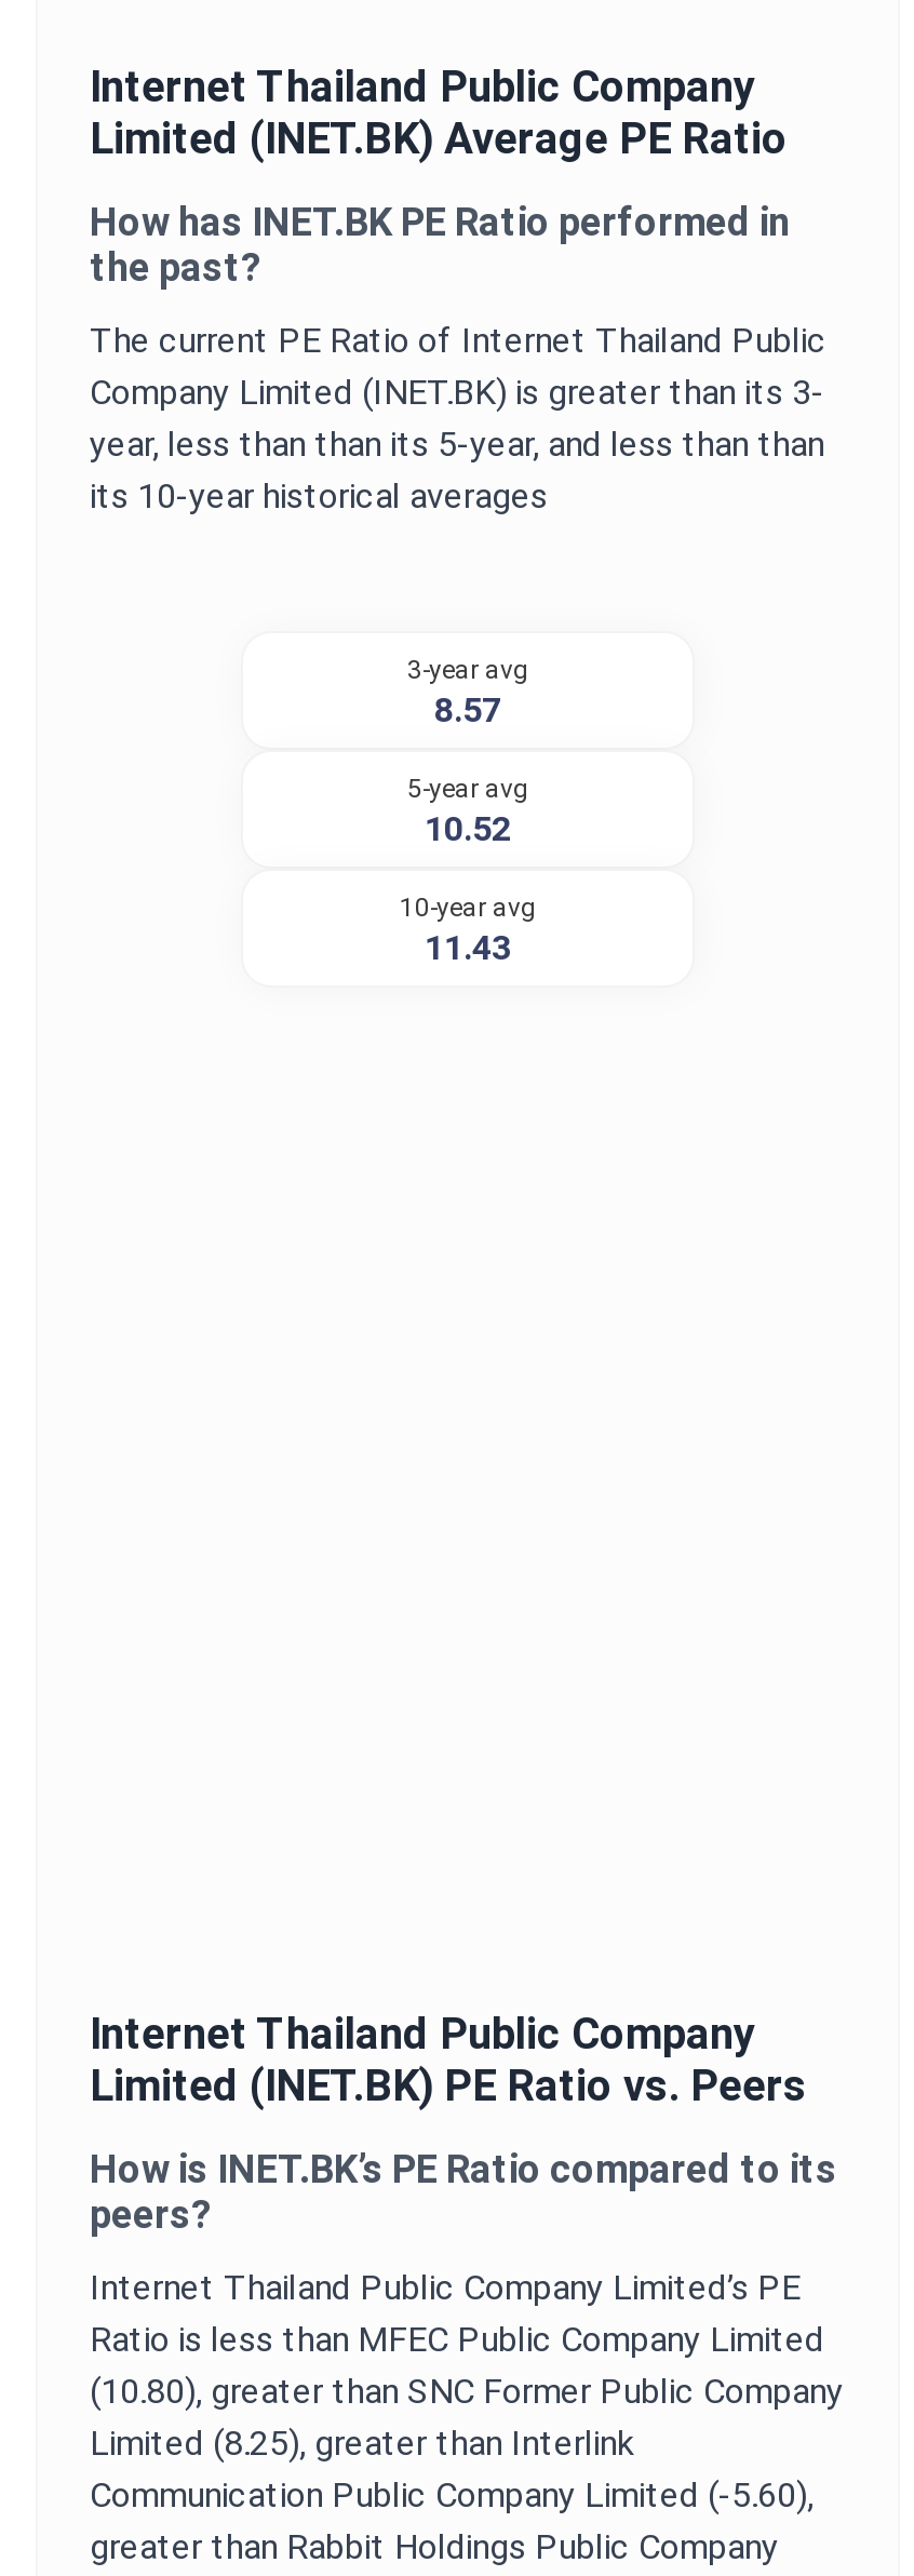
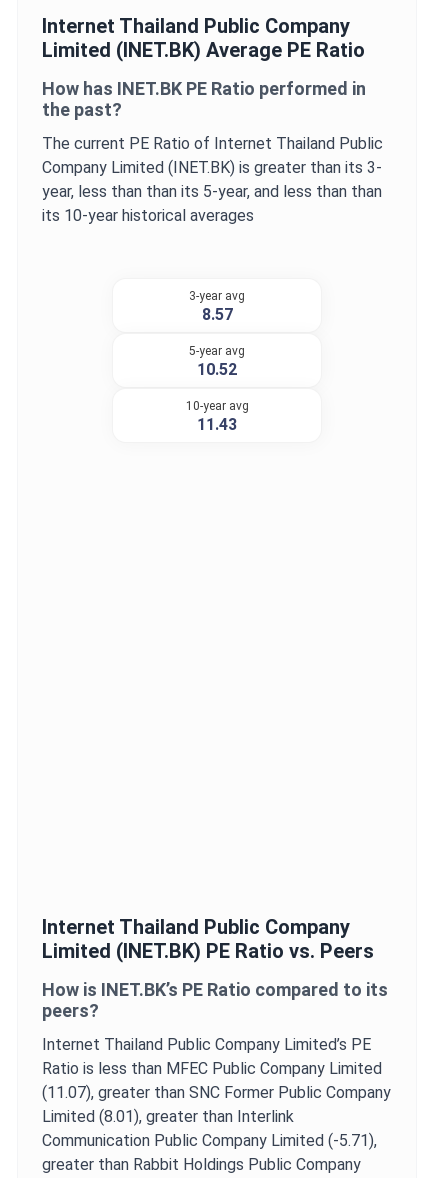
- (10.80), greater than SNC Former Public Company
+ (11.07), greater than SNC Former Public Company

- Limited (8.25), greater than Interlink
+ Limited (8.01), greater than Interlink

- Communication Public Company Limited (-5.60),
+ Communication Public Company Limited (-5.71),
